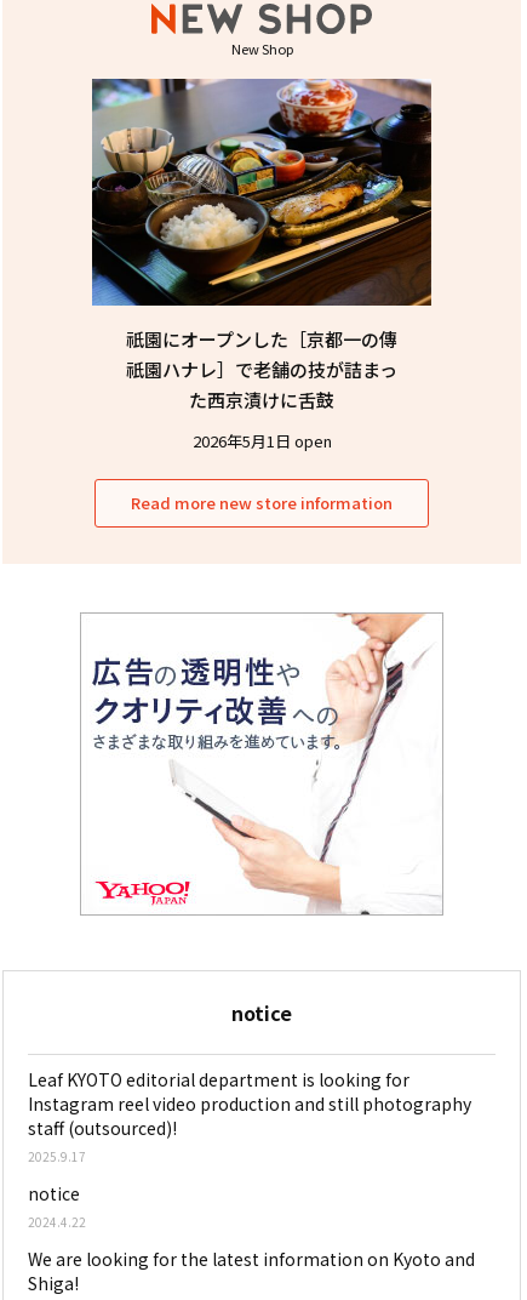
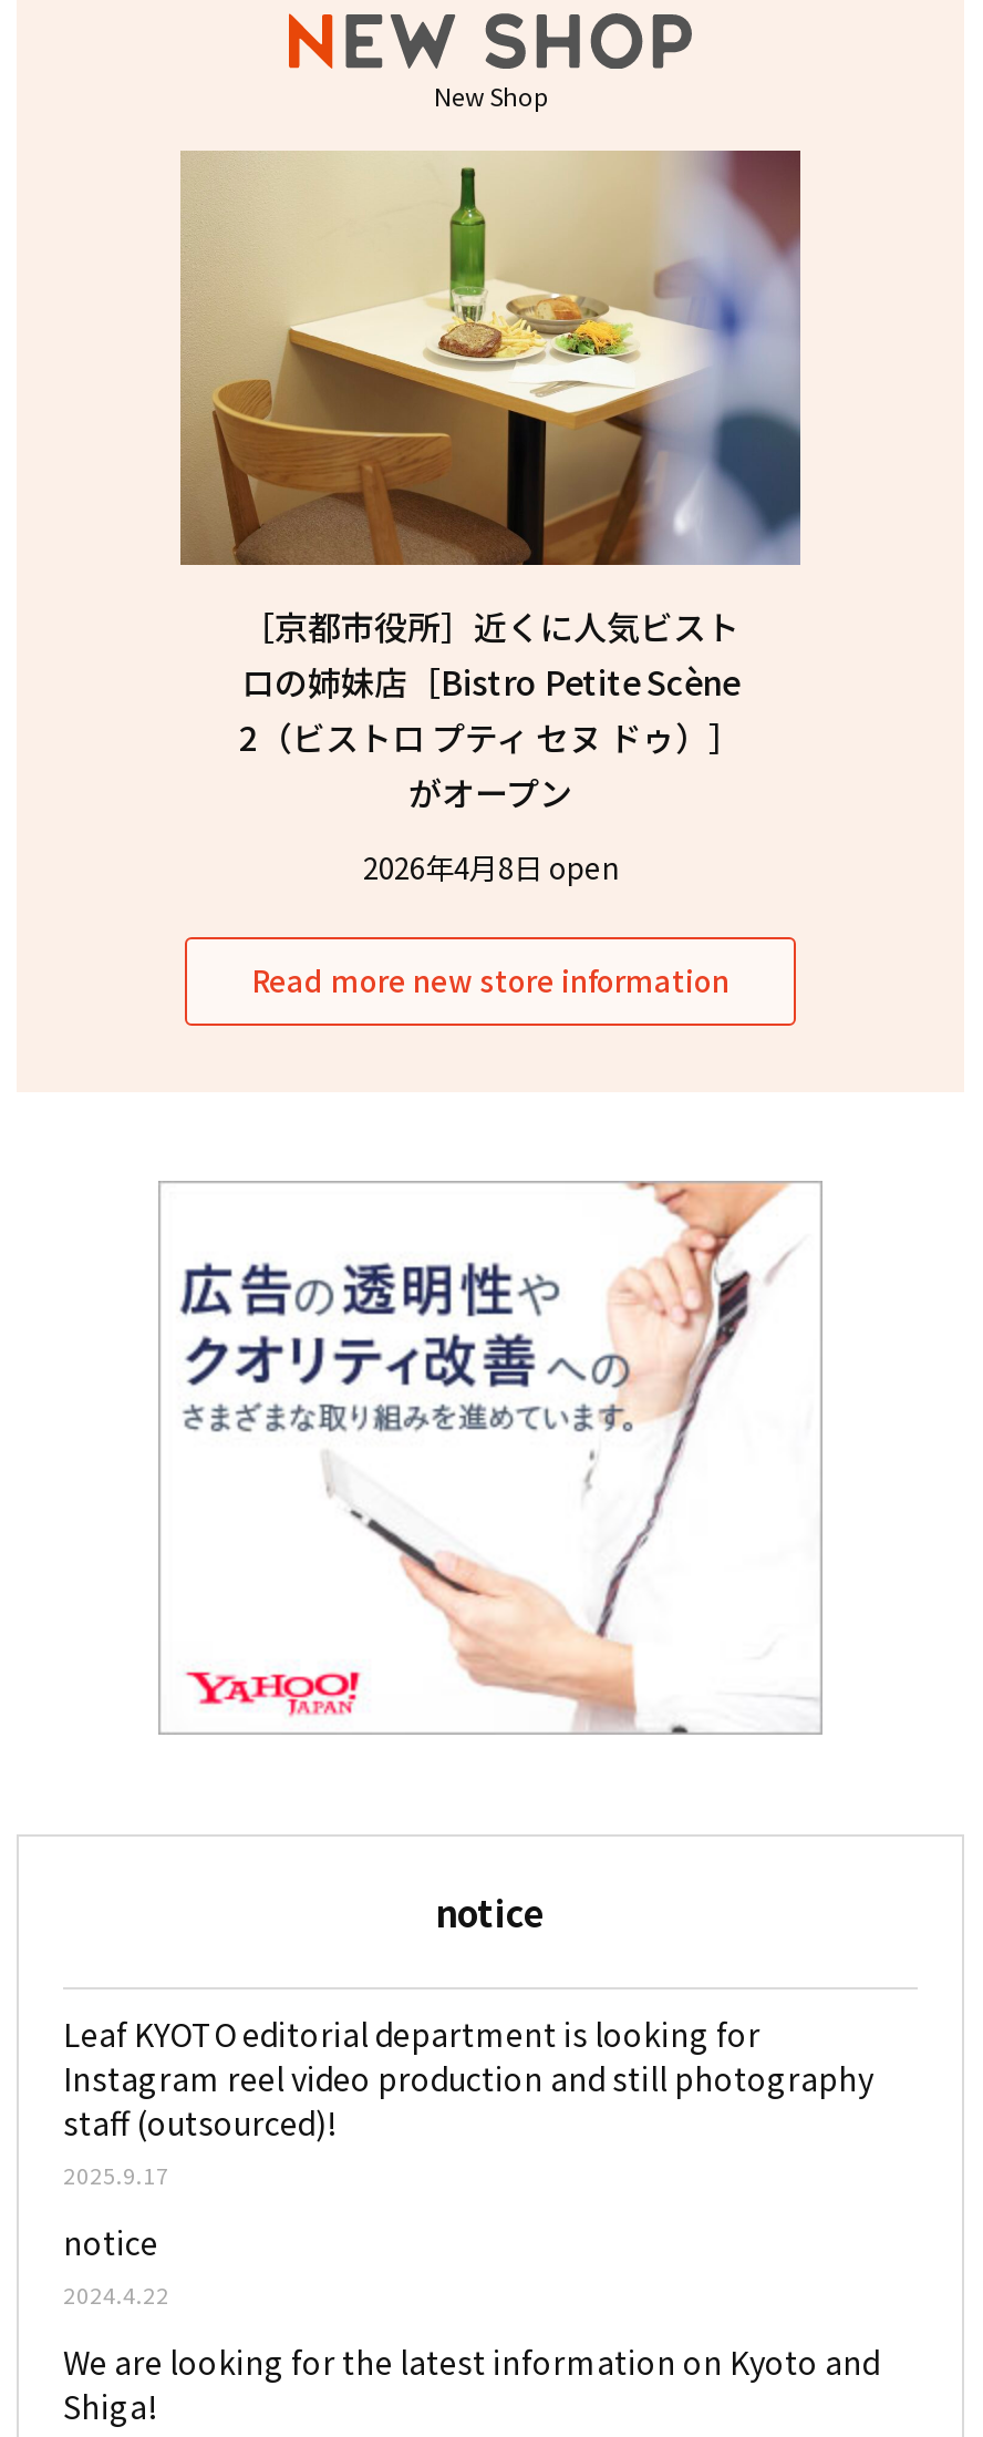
- [image]
- 祇園にオープンした［京都一の傳
- 祇園ハナレ］で老舗の技が詰まっ
- た西京漬けに舌鼓
+ [image]
+ ［京都市役所］近くに人気ビスト
+ ロの姉妹店［Bistro Petite Scène
+ 2（ビストロ プティ セヌ ドゥ）］
+ がオープン

- 2026年5月1日 open
+ 2026年4月8日 open
